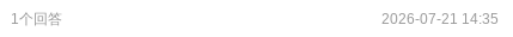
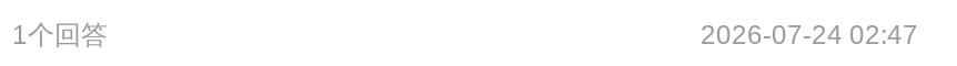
- 2026-07-21 14:35
+ 2026-07-24 02:47
